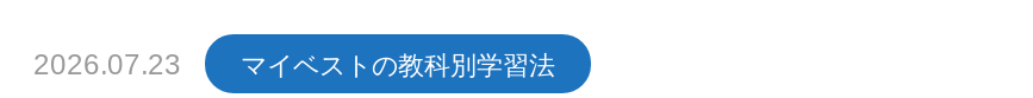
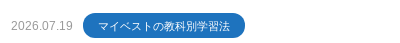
- 2026.07.23
+ 2026.07.19
